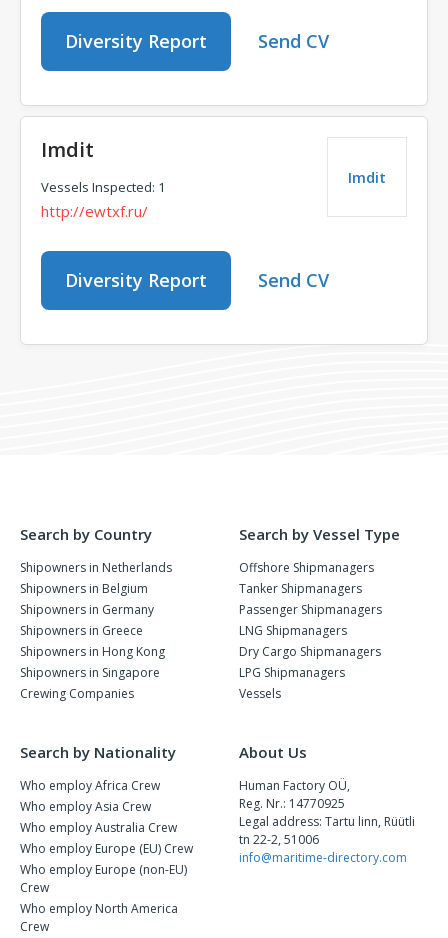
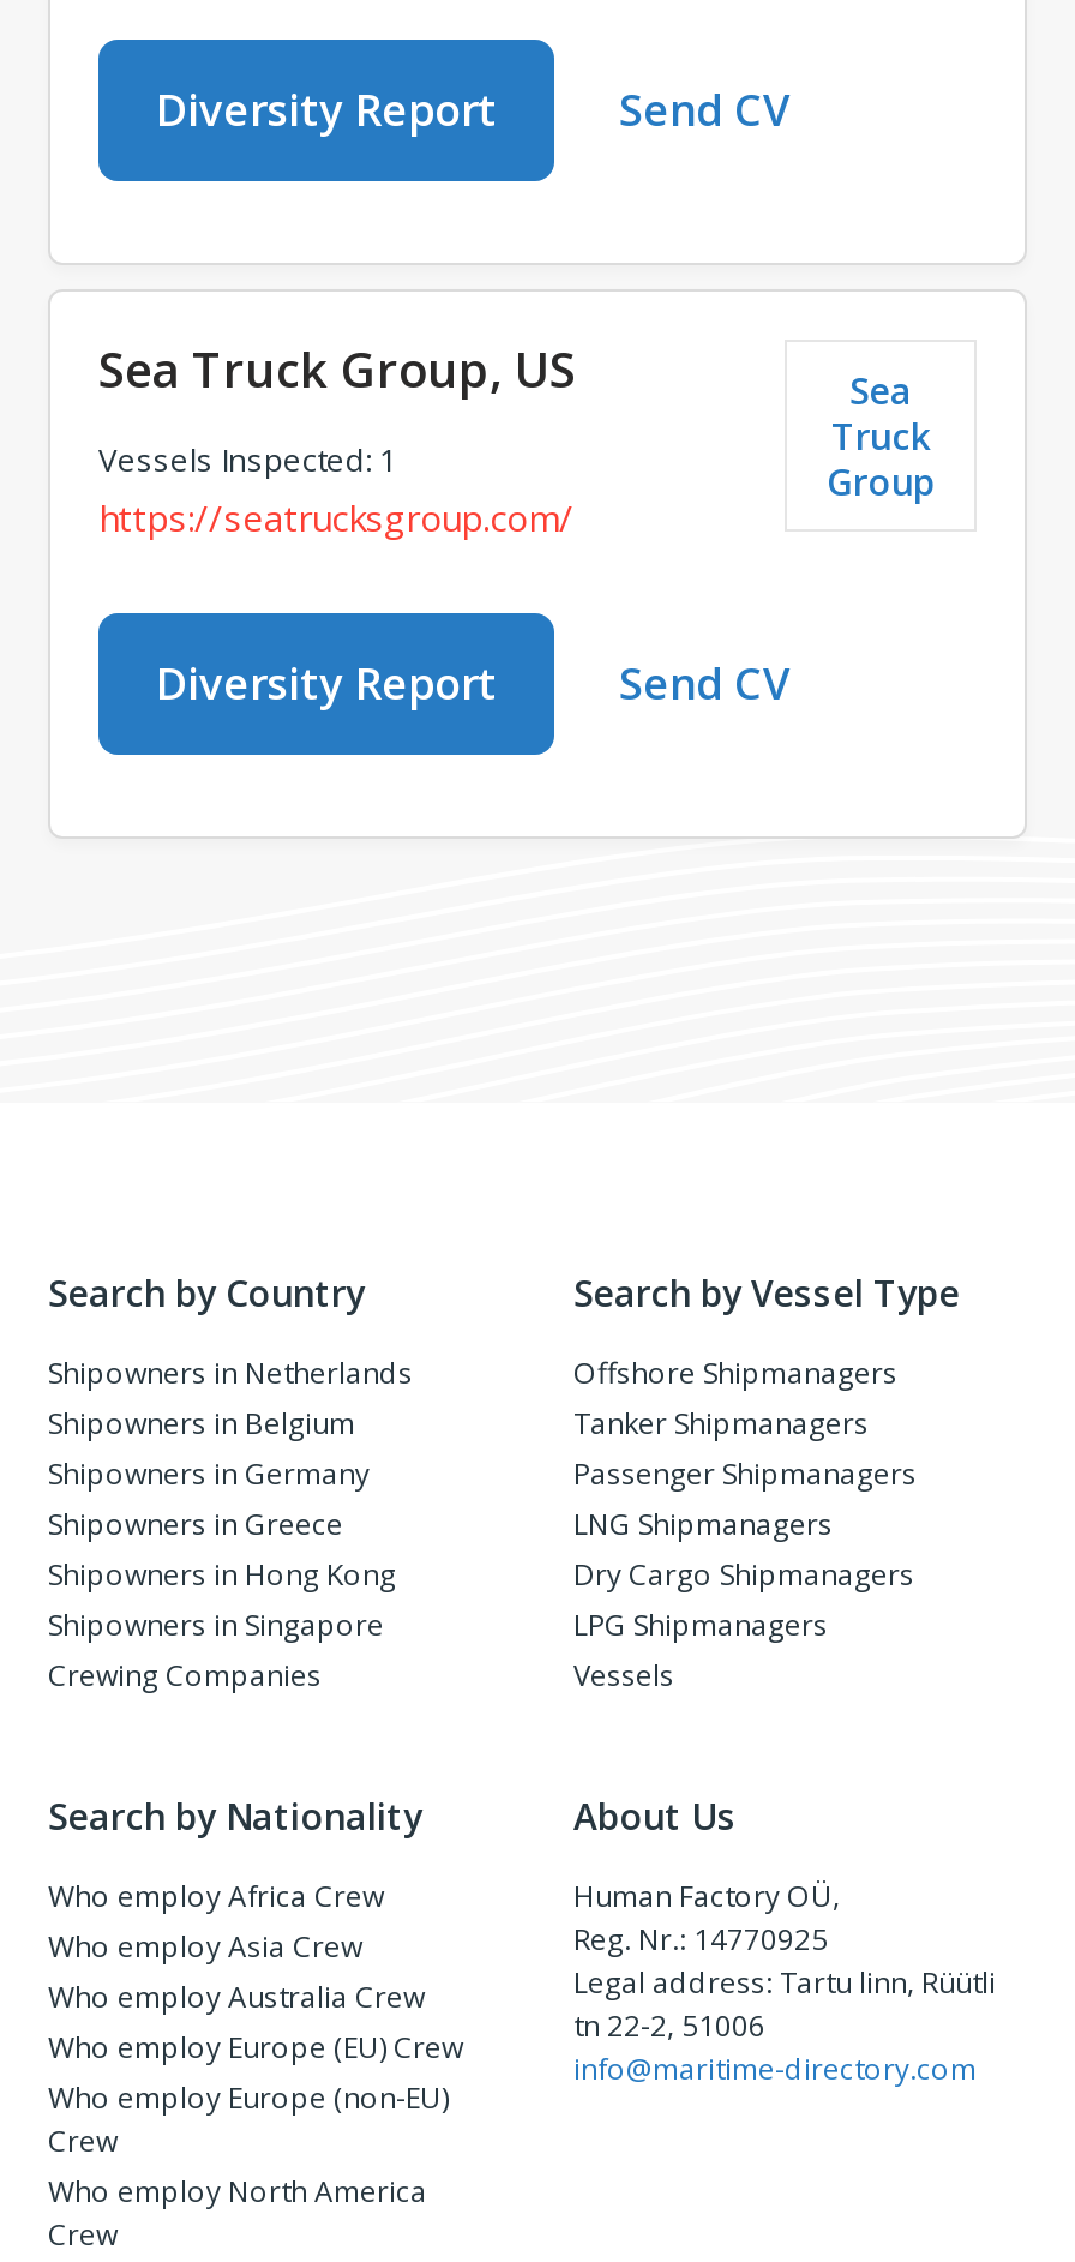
- Imdit
+ Sea Truck Group, US

- Imdit
+ Sea
+ Truck
+ Group

- http://ewtxf.ru/
+ https://seatrucksgroup.com/
